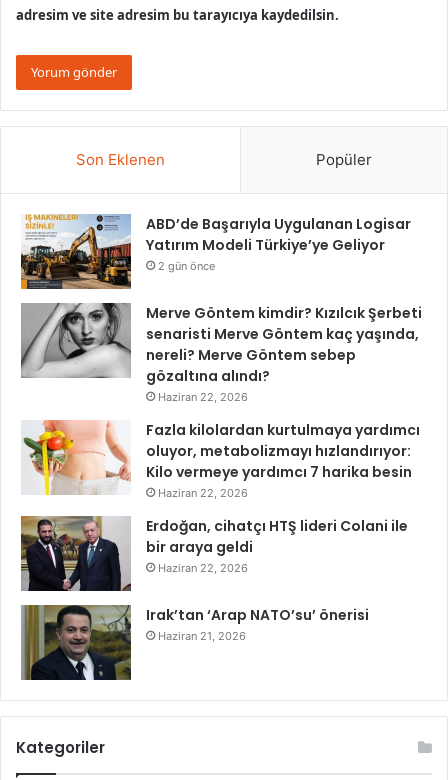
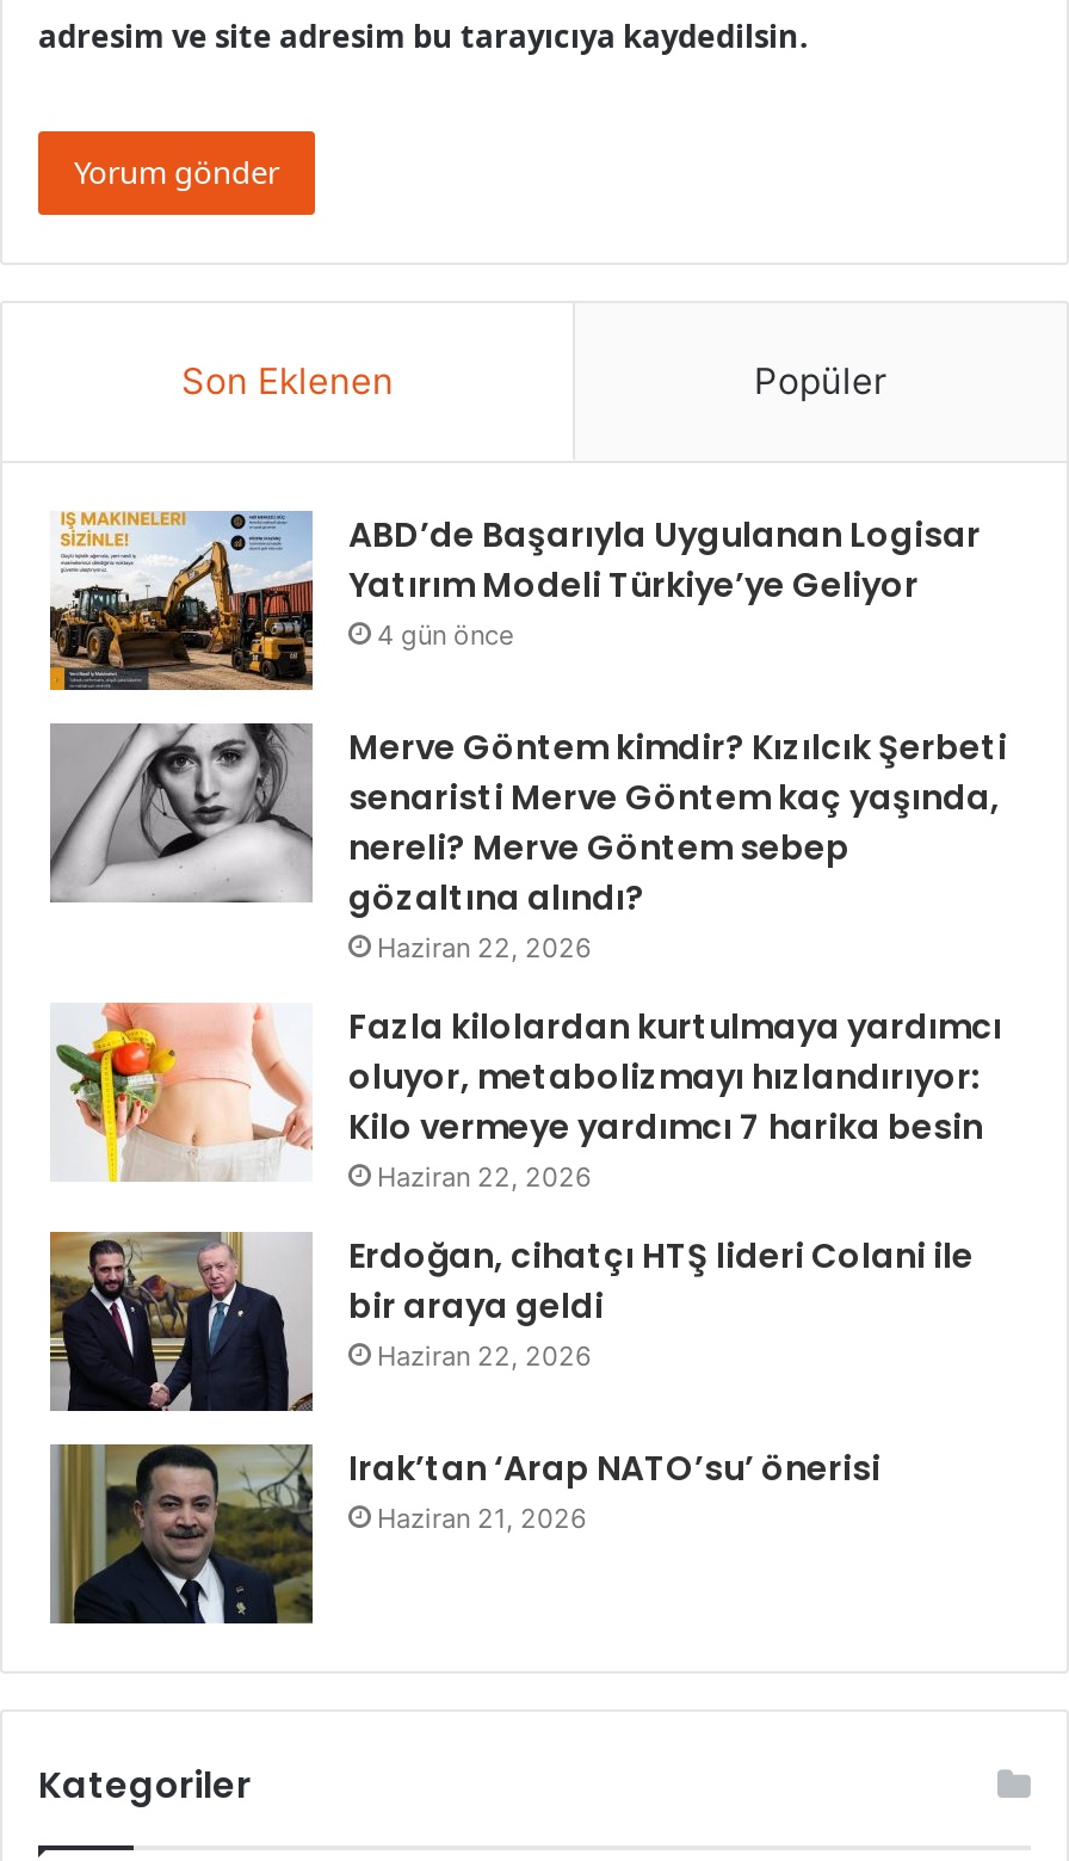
- 2 gün önce
+ 4 gün önce
